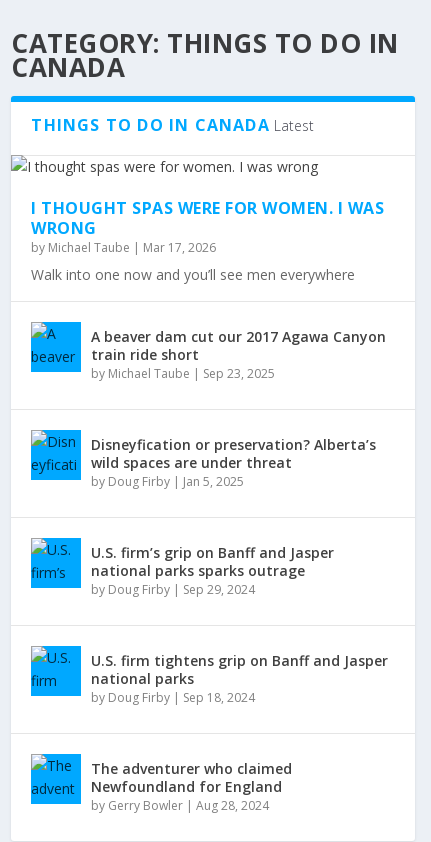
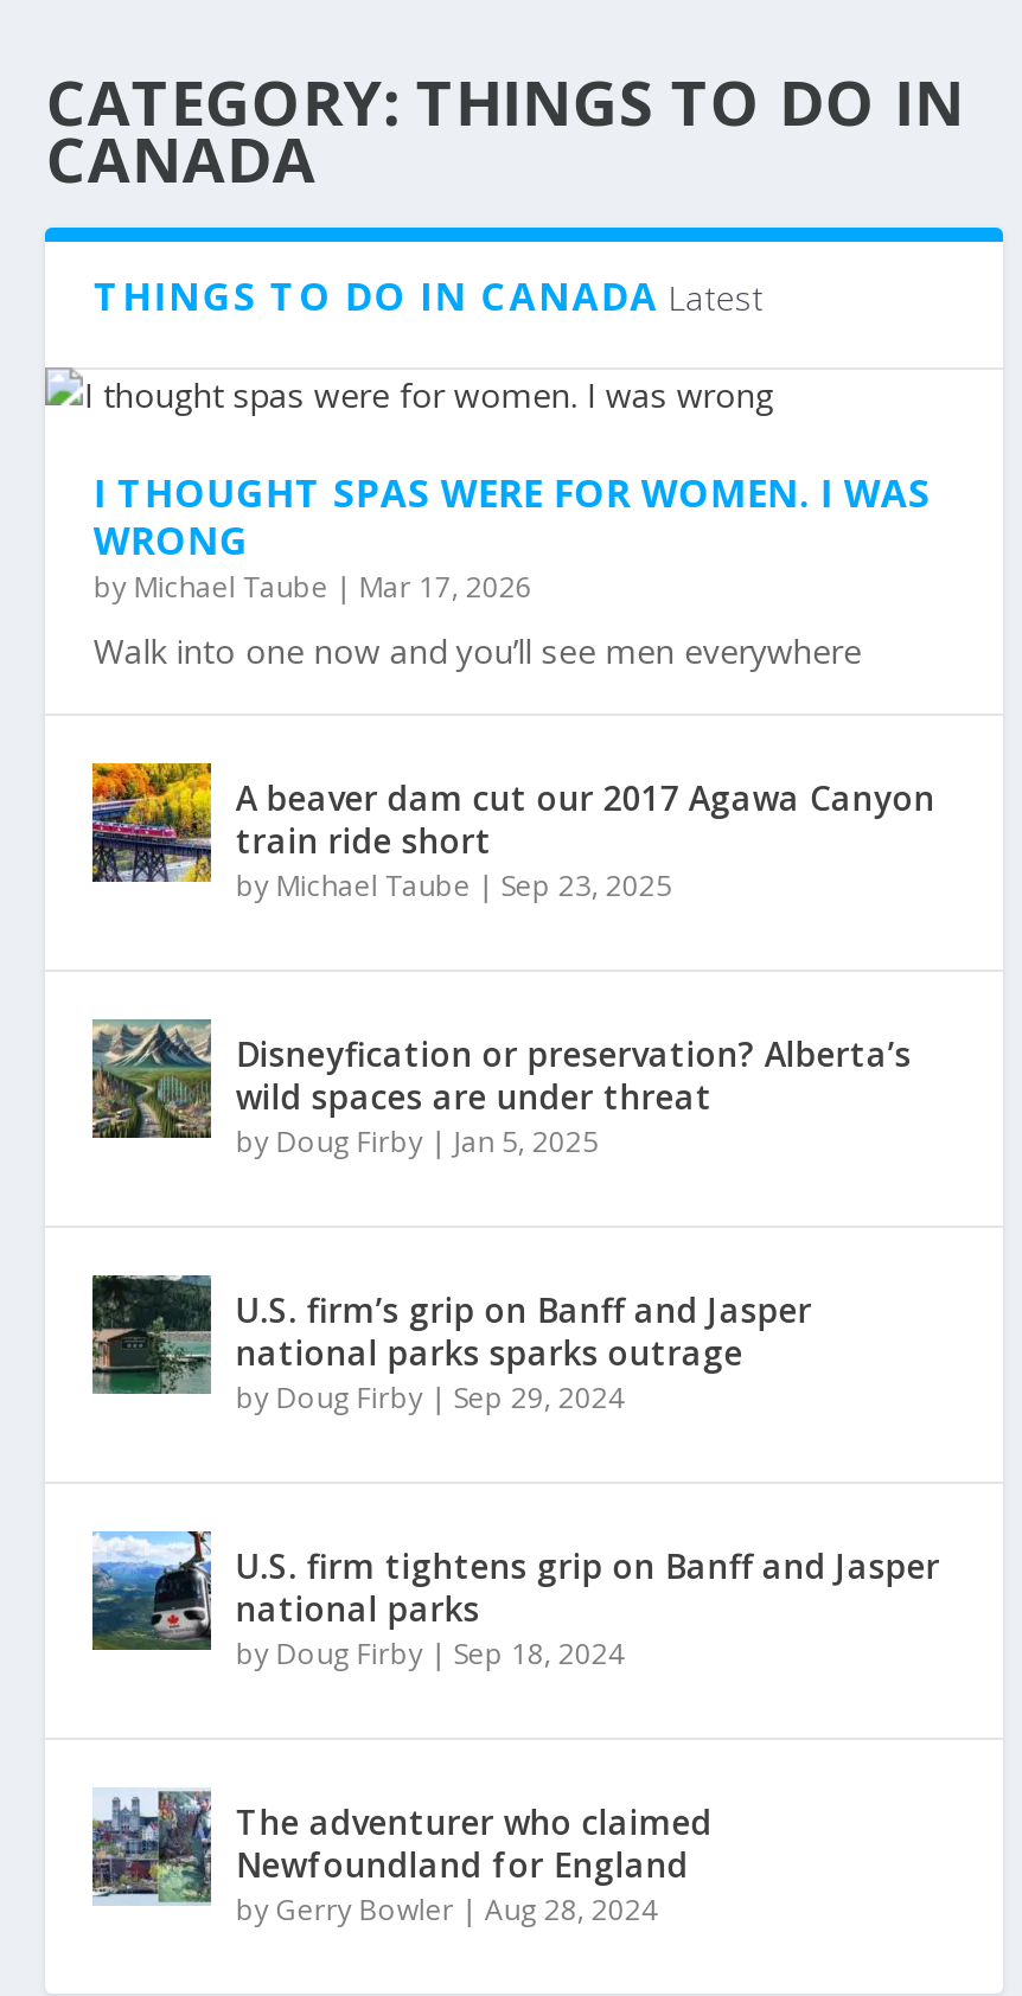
- [image]
+ [image]

- [image]
+ [image]

- [image]
+ [image]

- [image]
+ [image]

- [image]
+ [image]
